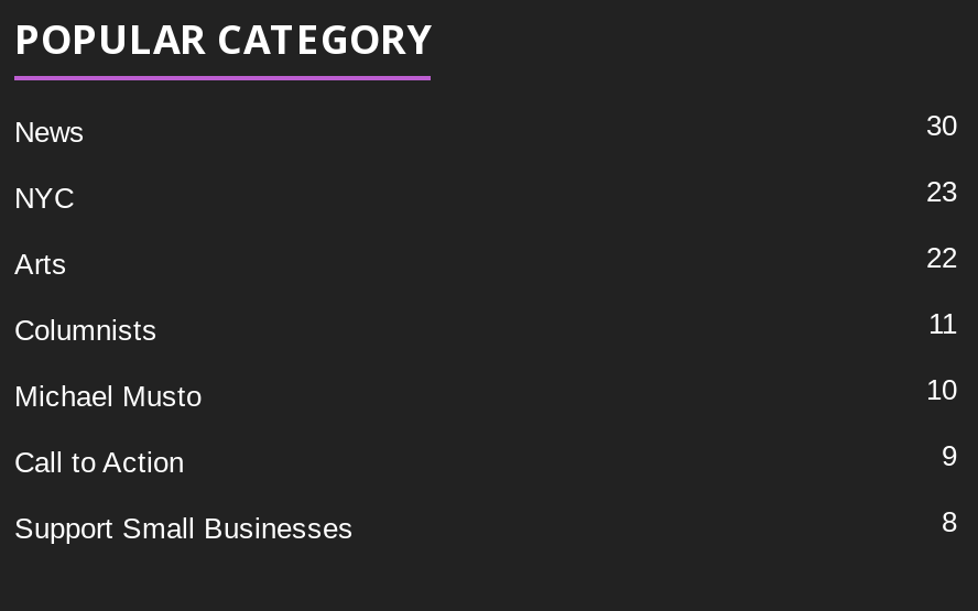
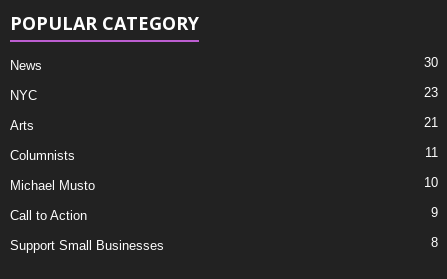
- 22
+ 21
